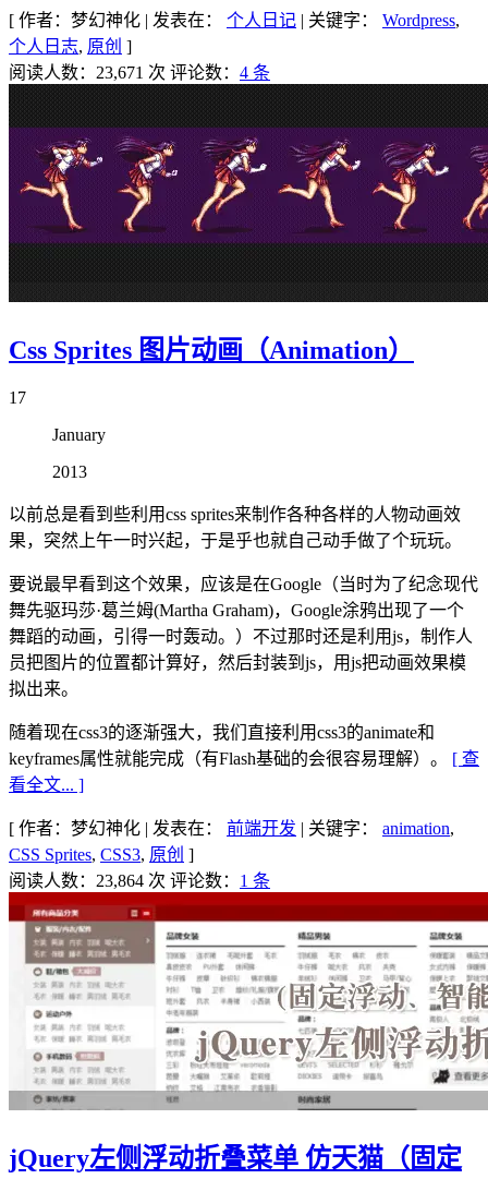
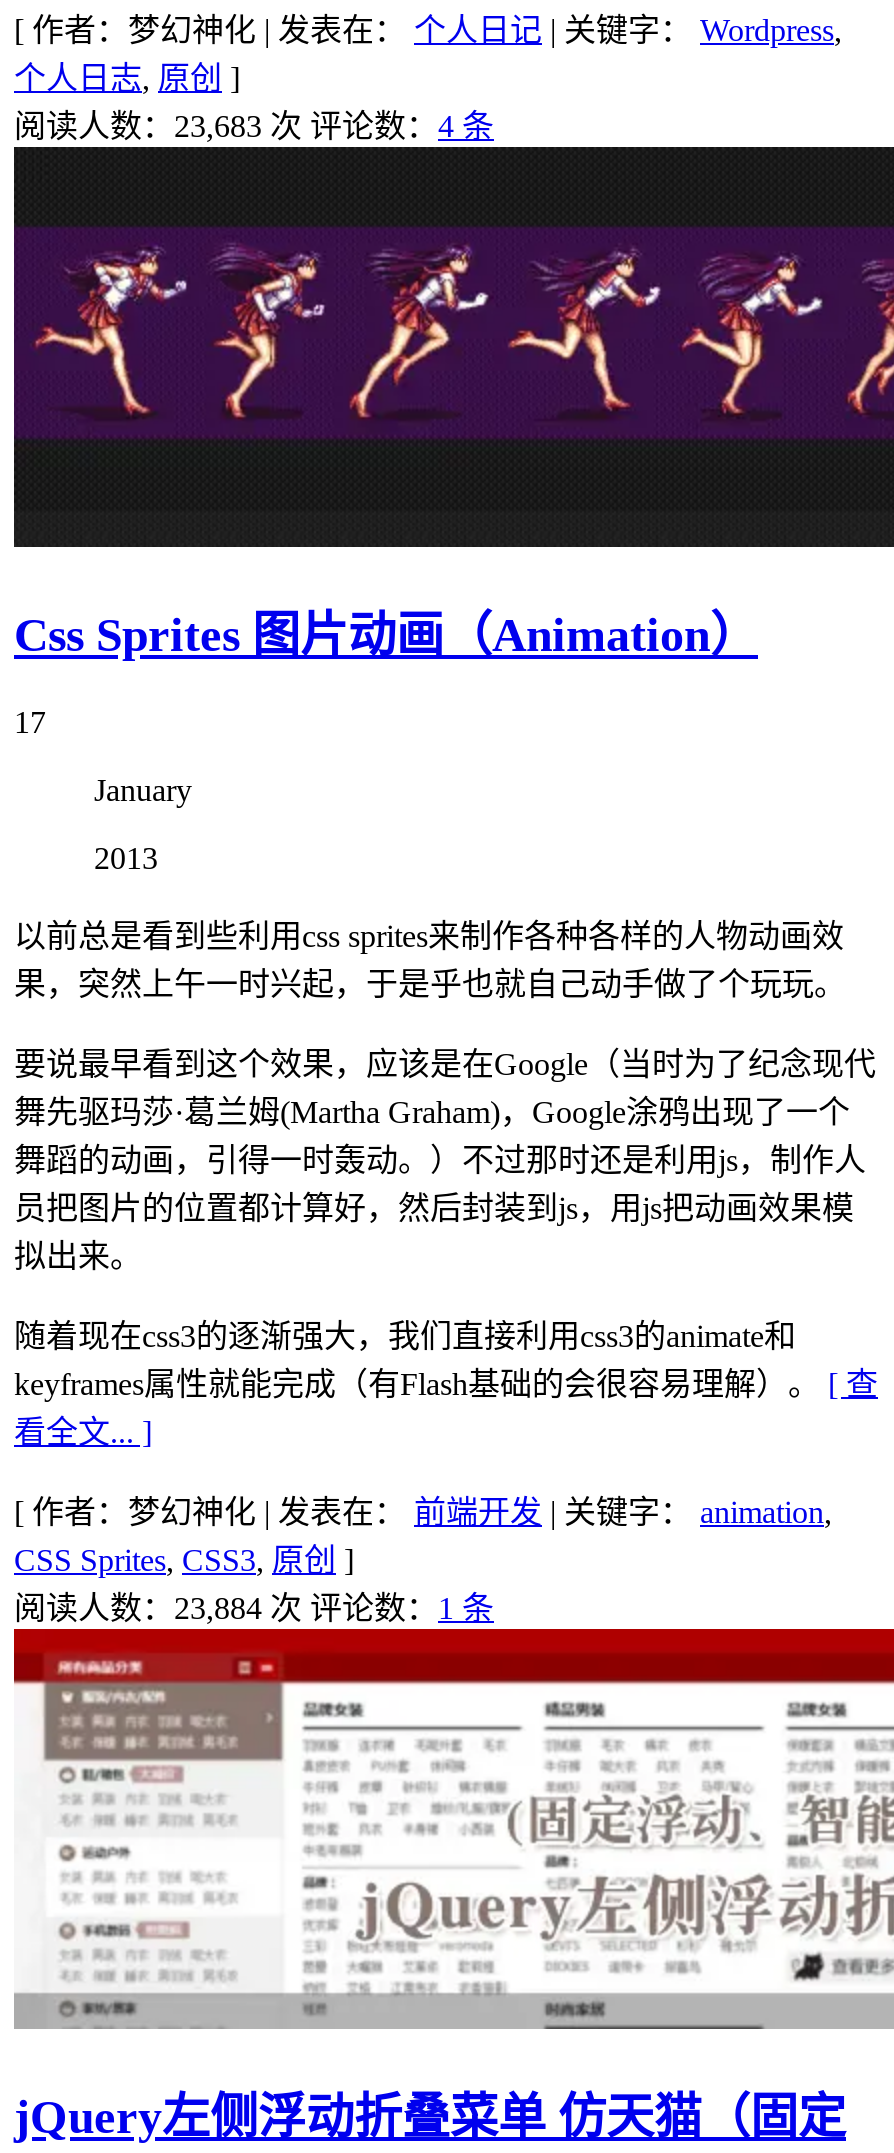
- 阅读人数：23,671 次 评论数：4 条
+ 阅读人数：23,683 次 评论数：4 条

- 阅读人数：23,864 次 评论数：1 条
+ 阅读人数：23,884 次 评论数：1 条
